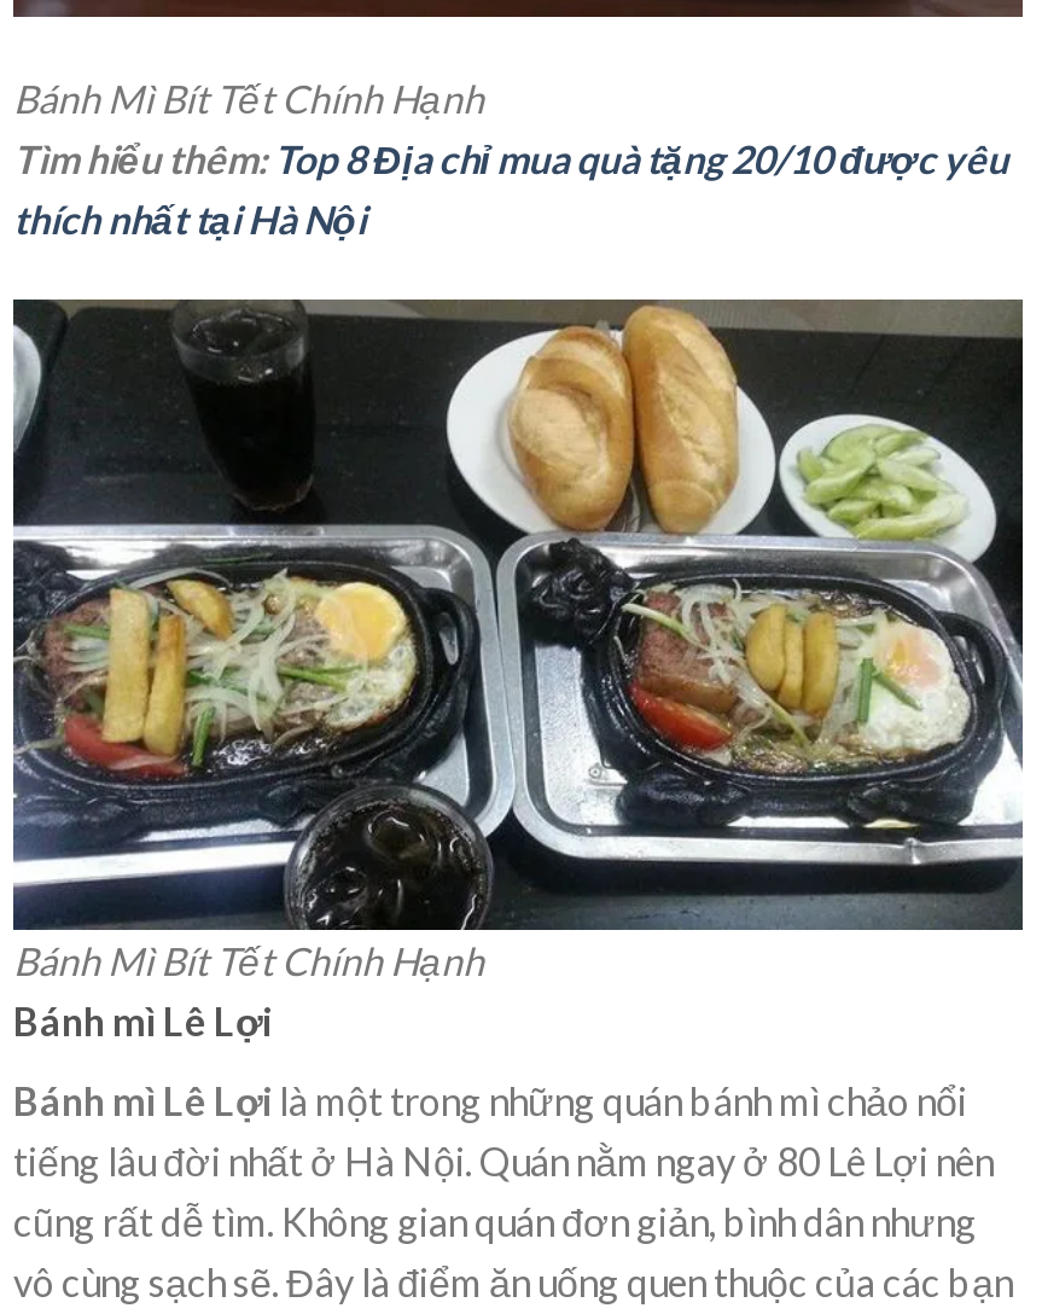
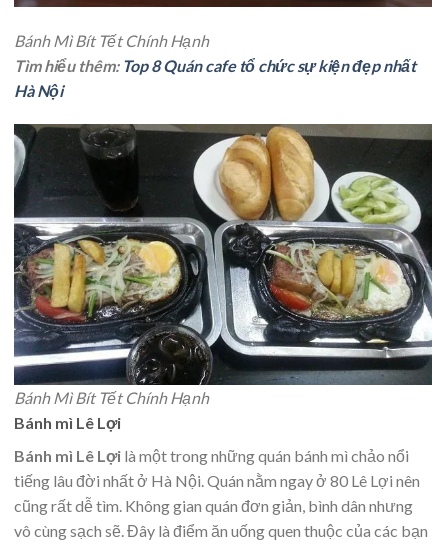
- Tìm hiểu thêm: Top 8 Địa chỉ mua quà tặng 20/10 được yêu
- thích nhất tại Hà Nội
+ Tìm hiểu thêm: Top 8 Quán cafe tổ chức sự kiện đẹp nhất
+ Hà Nội
